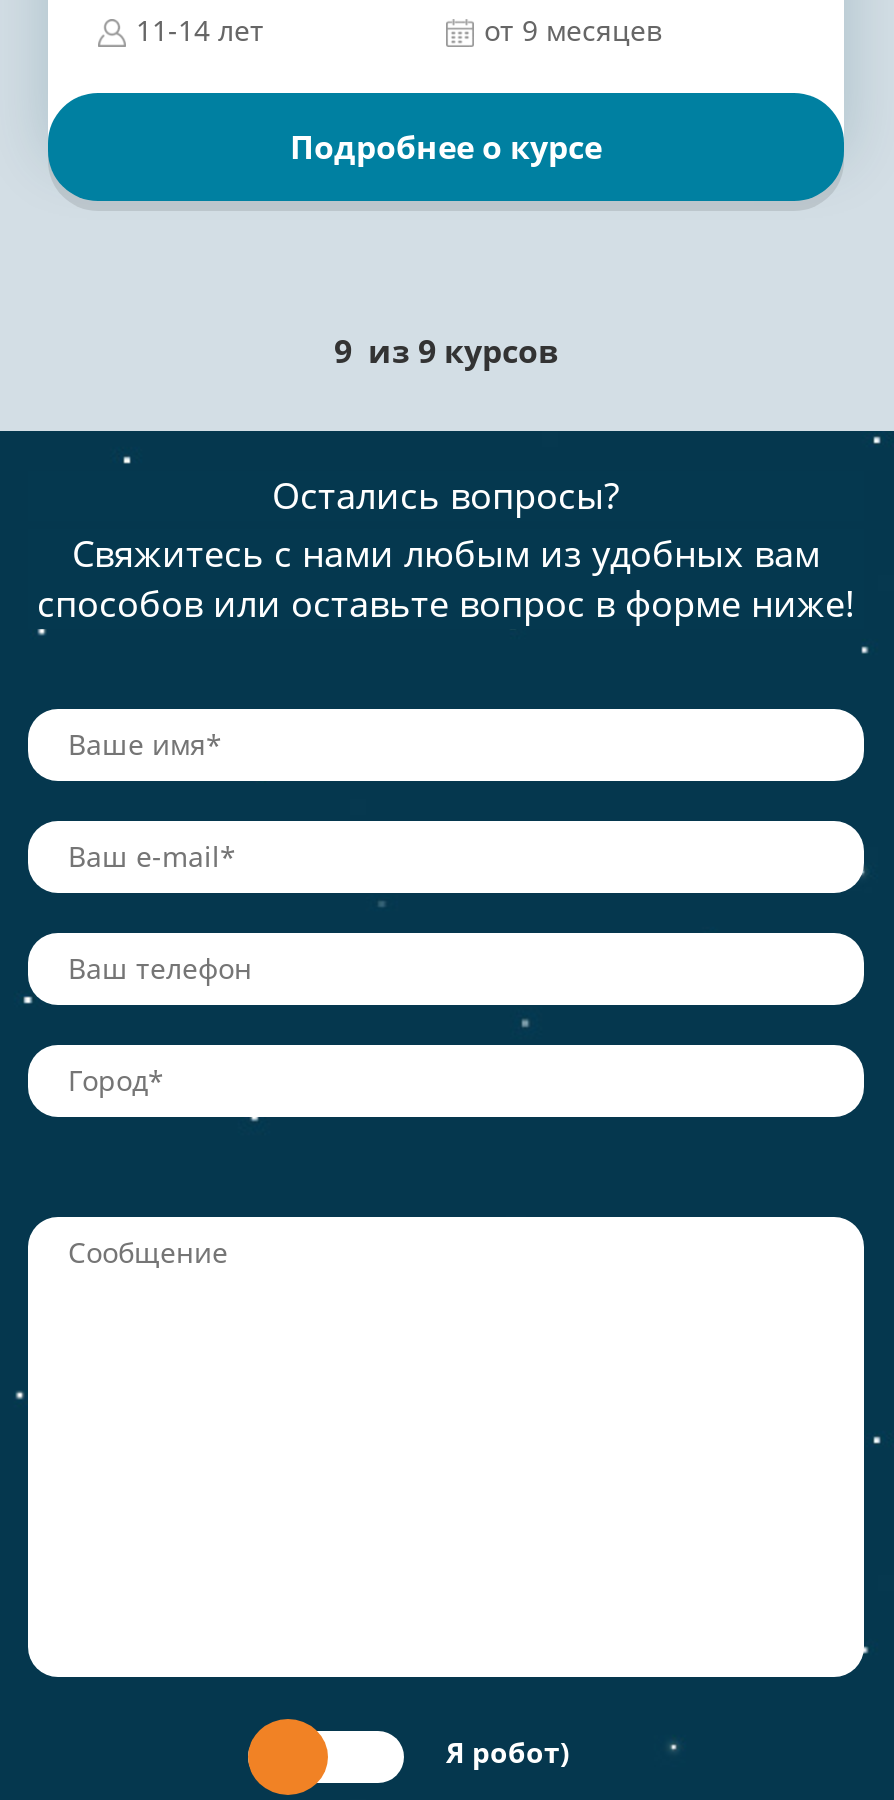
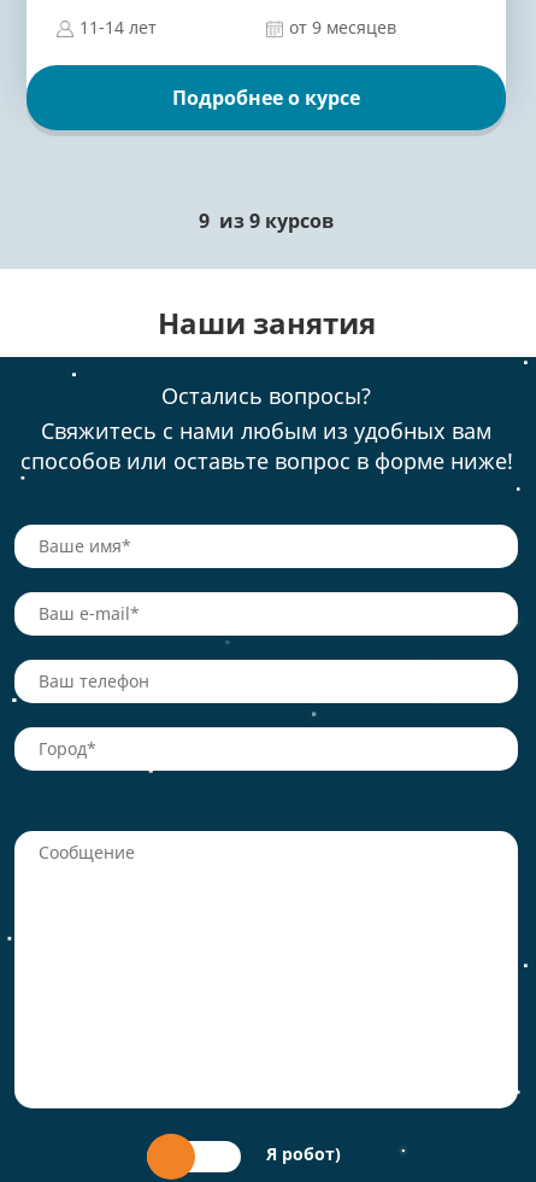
+ Наши занятия
